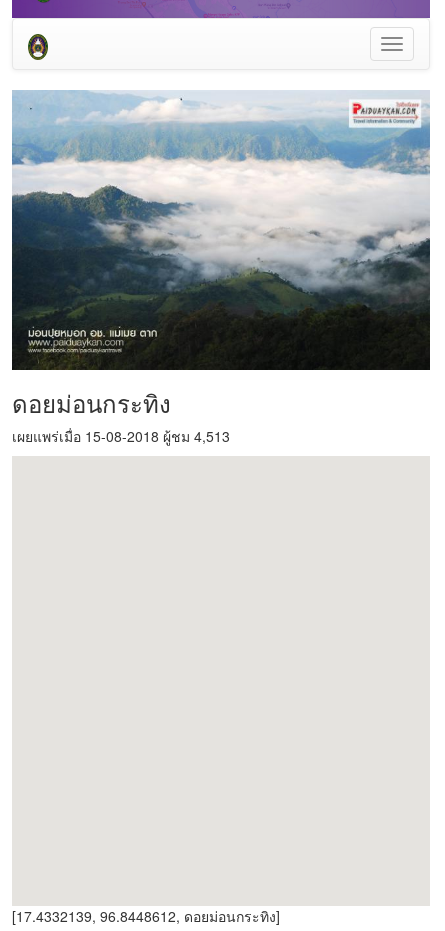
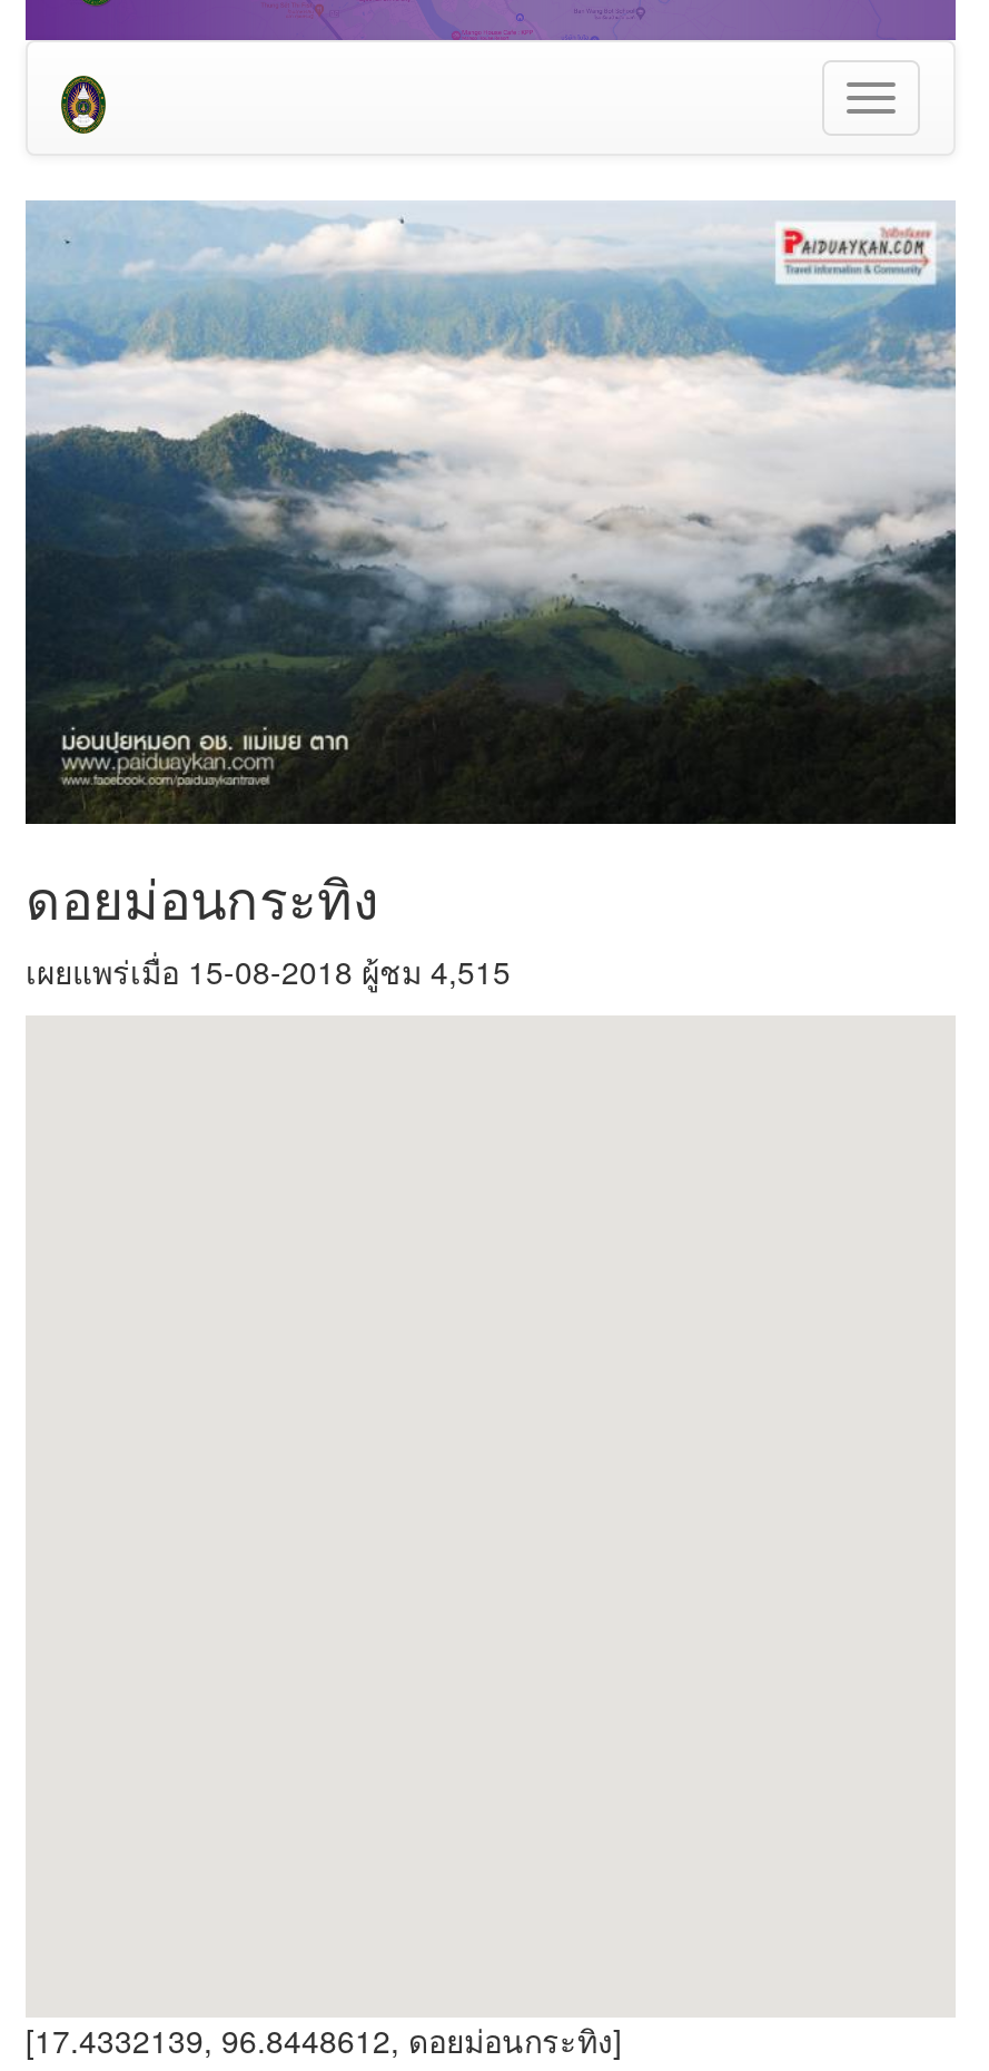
- เผยแพร่เมื่อ 15-08-2018 ผู้ชม 4,513
+ เผยแพร่เมื่อ 15-08-2018 ผู้ชม 4,515
